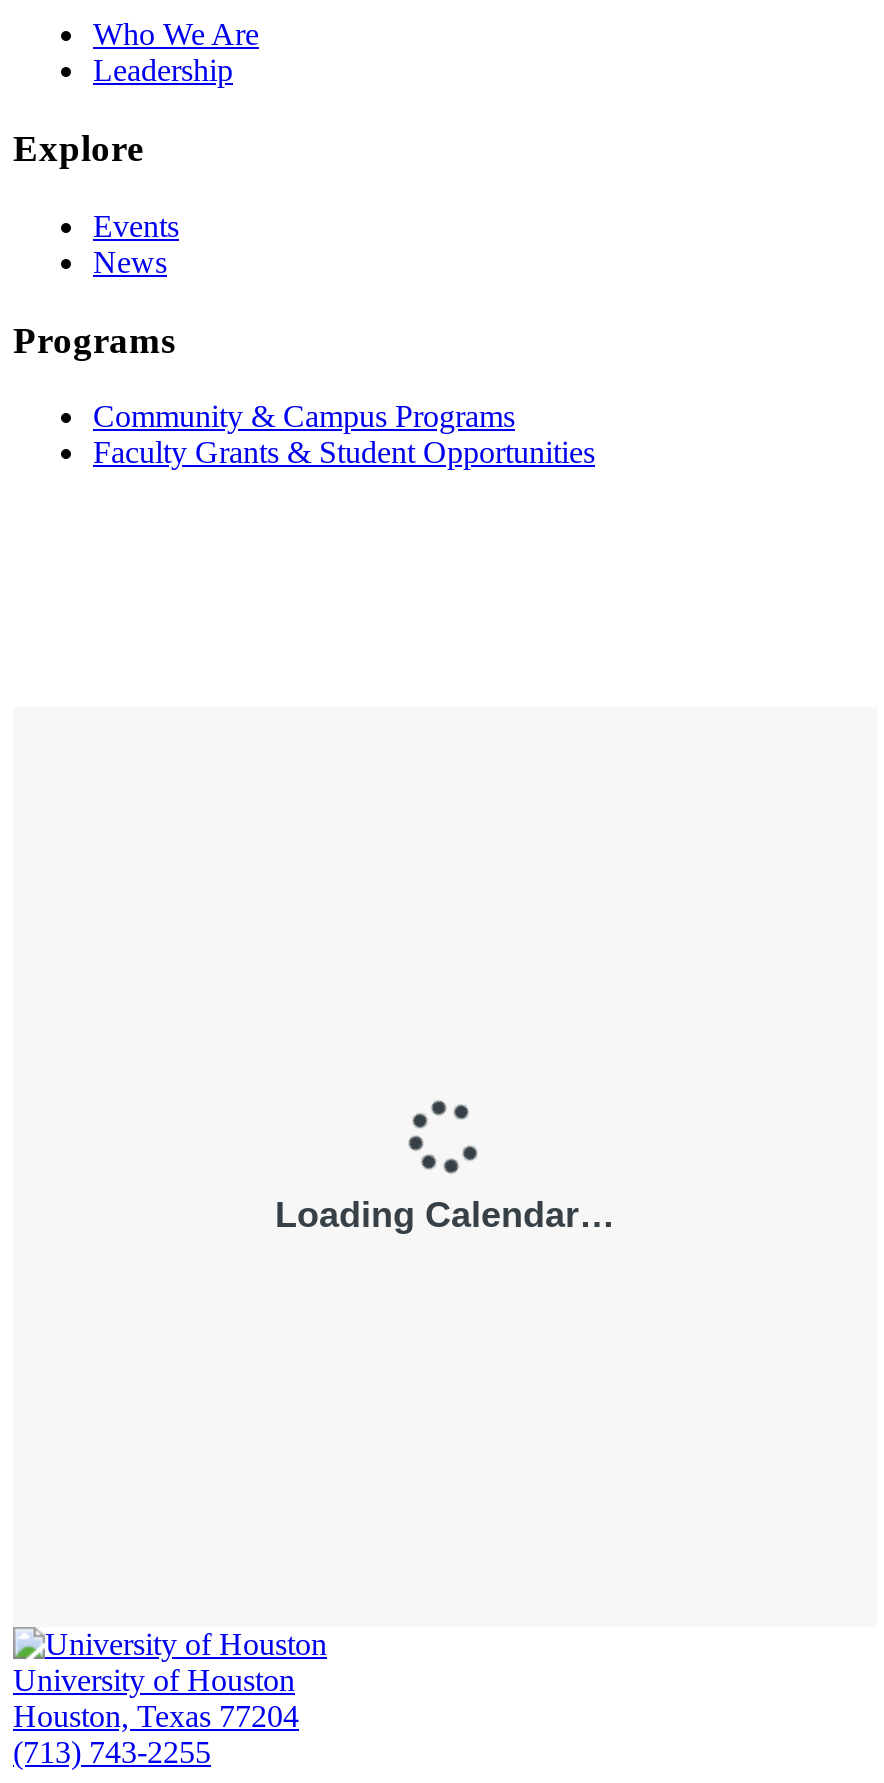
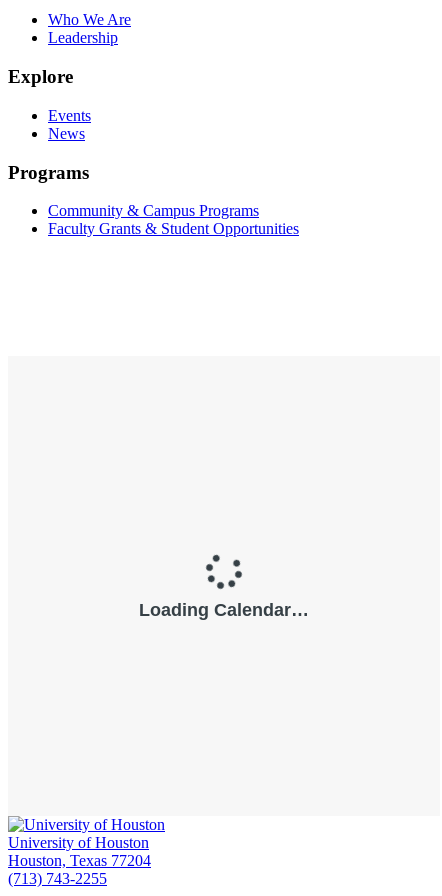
- [image]
+ [image]
